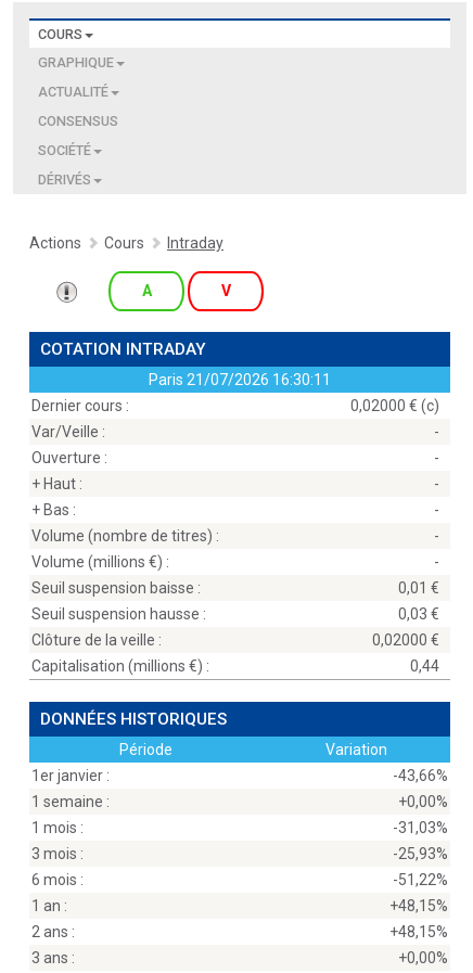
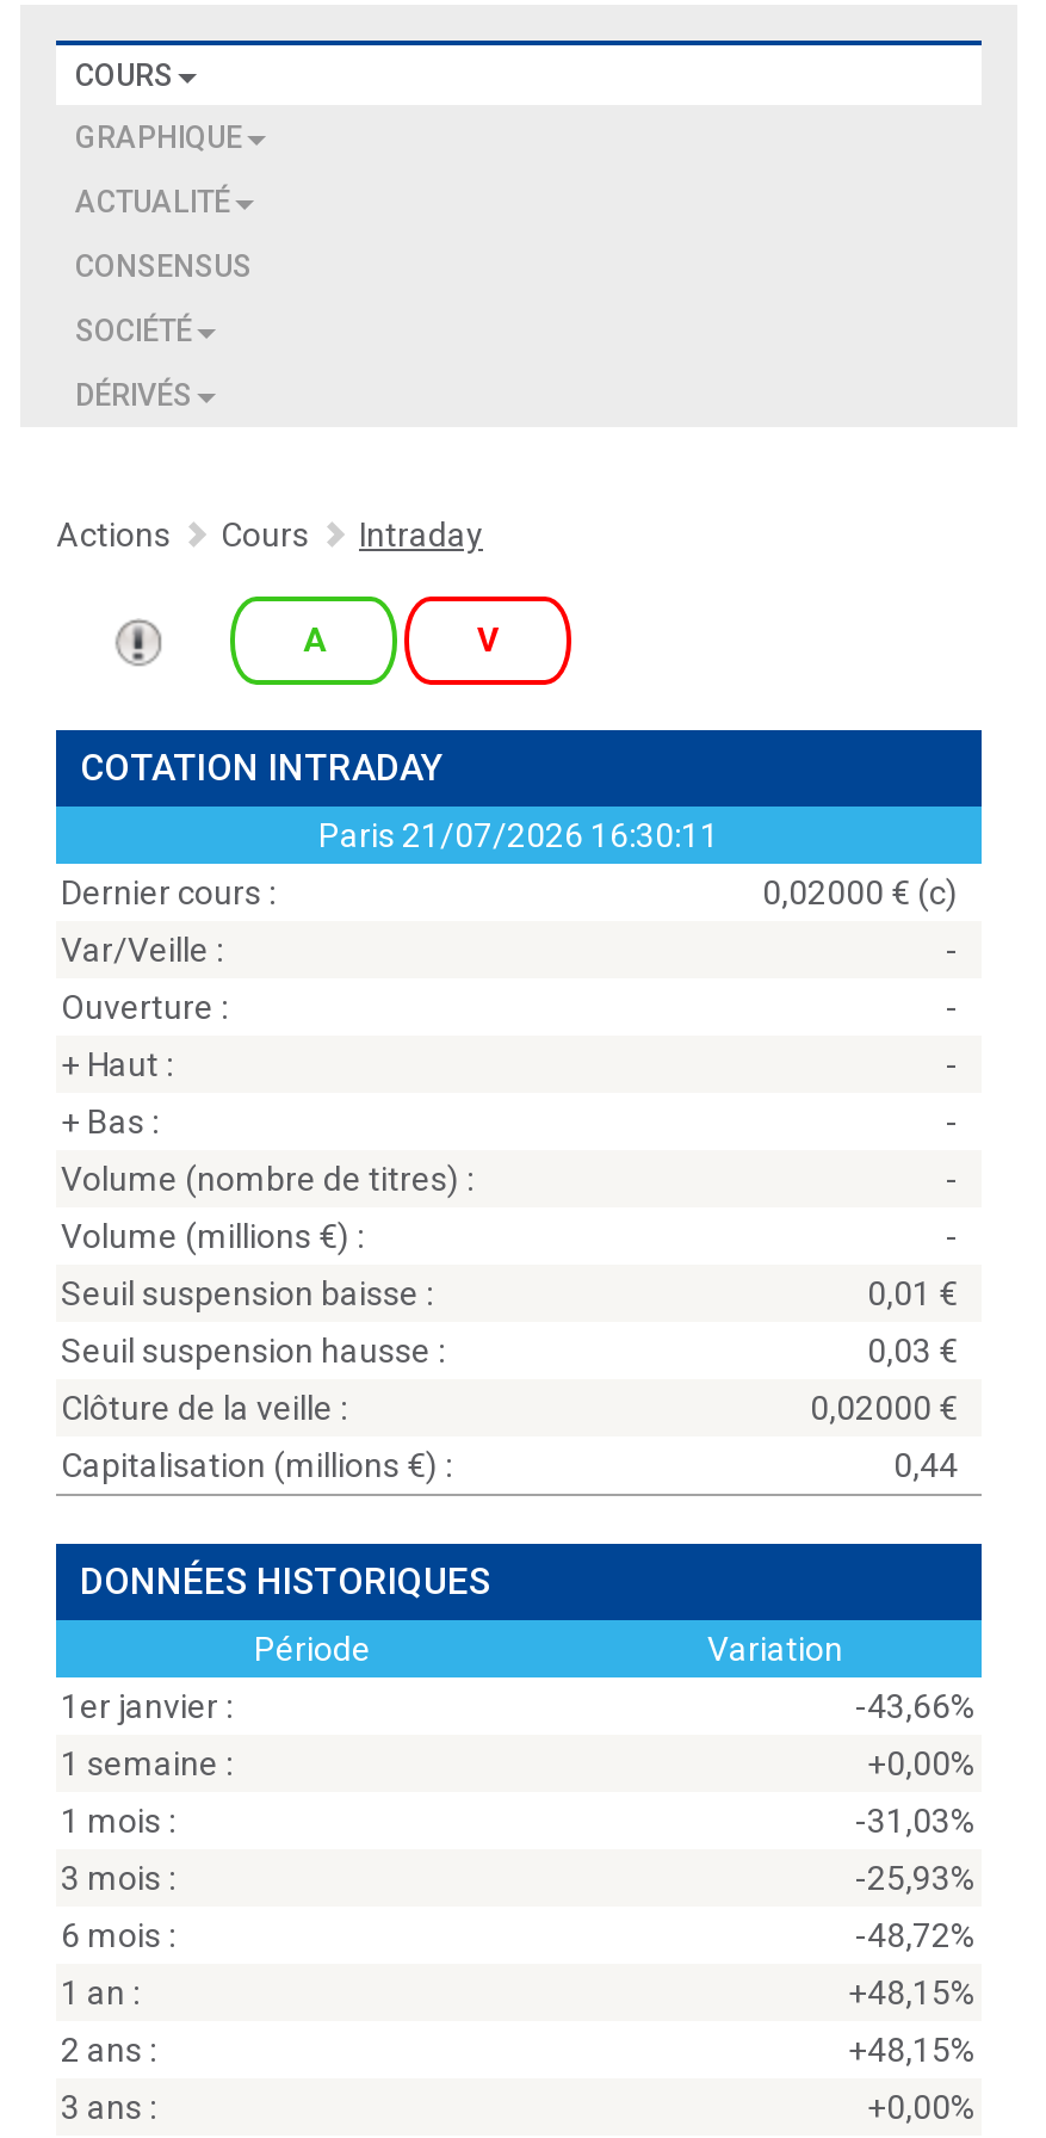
- -51,22%
+ -48,72%
